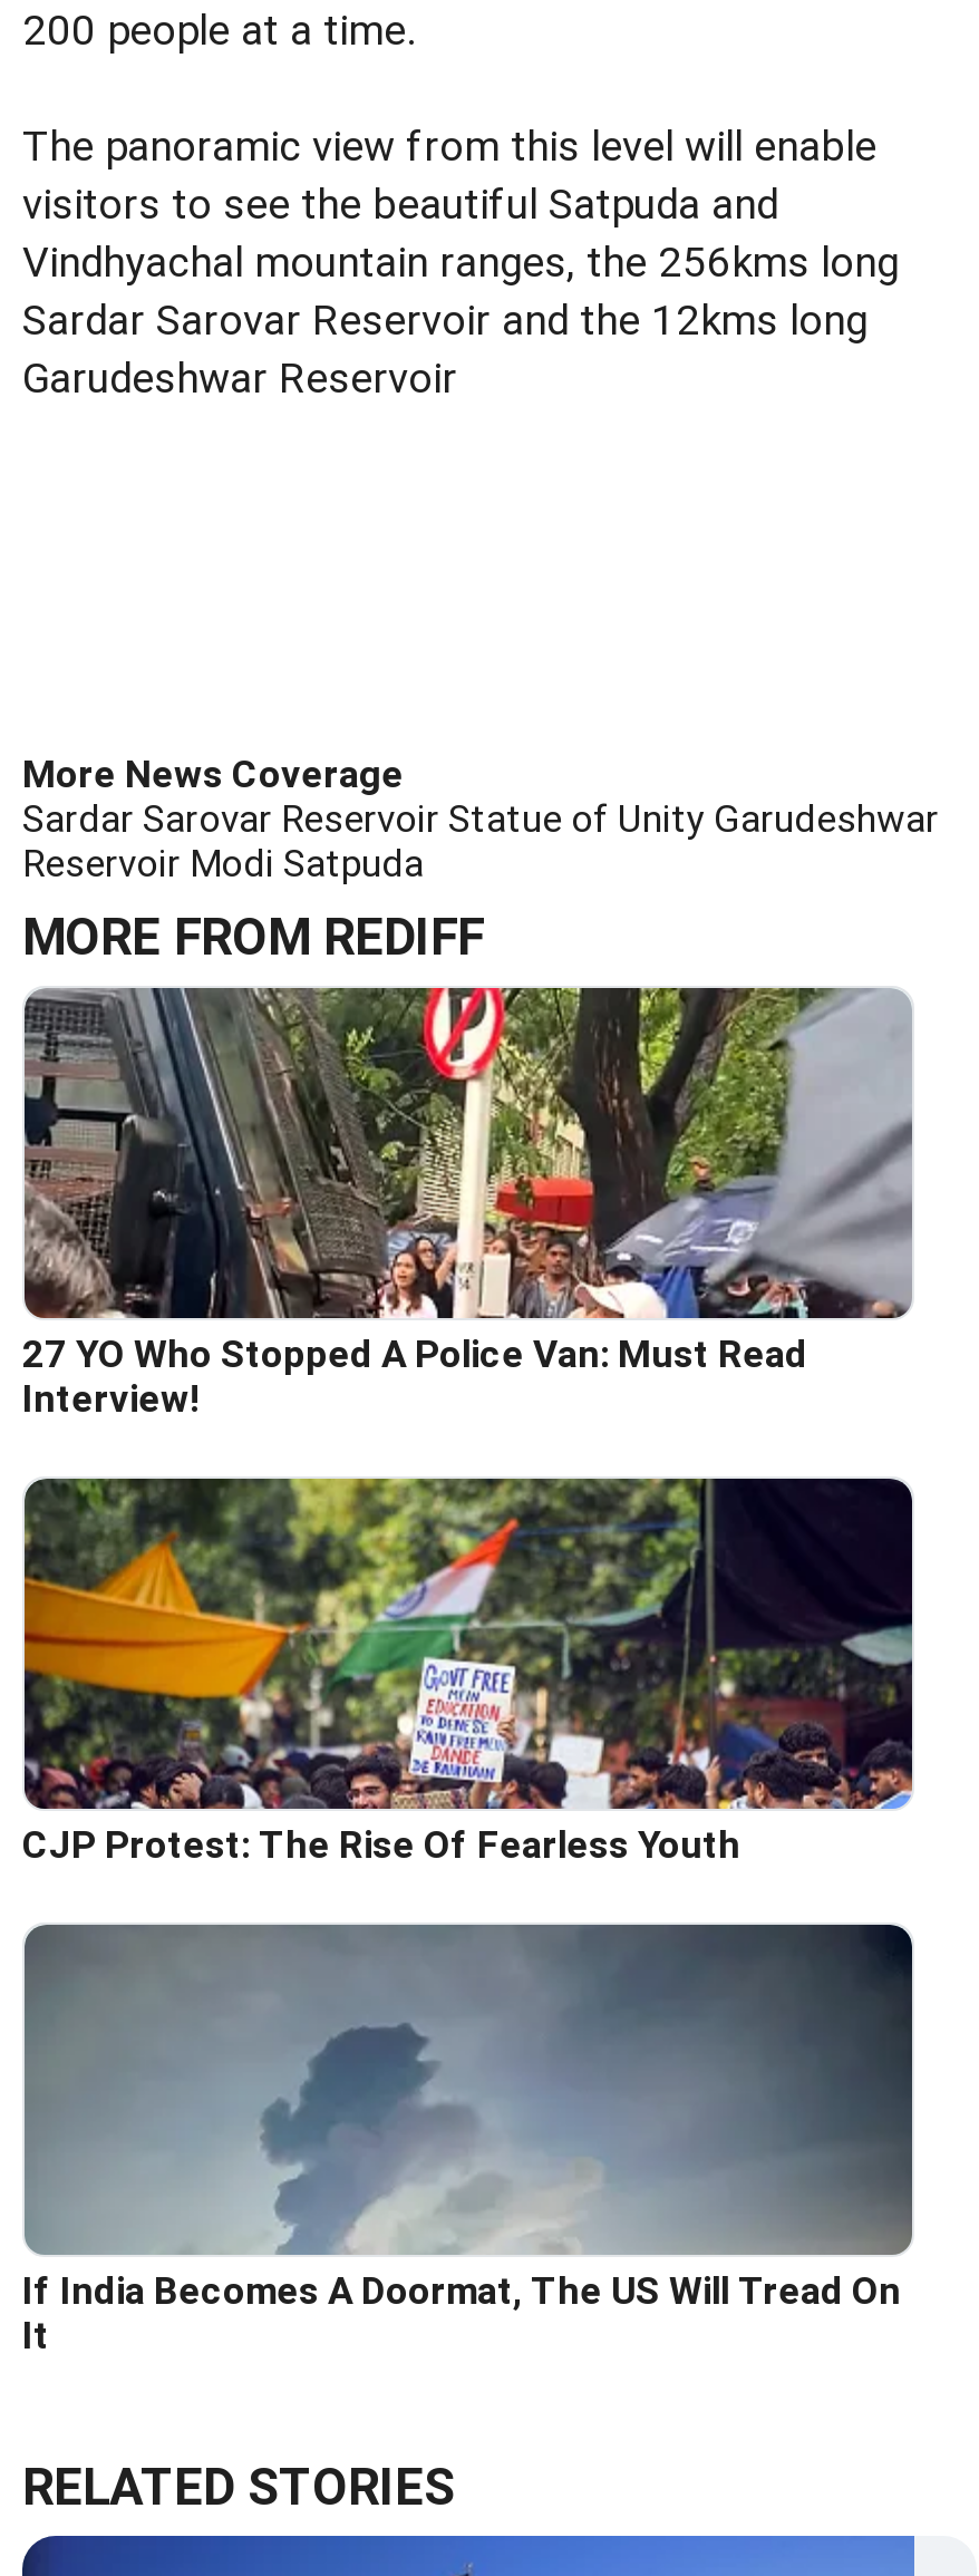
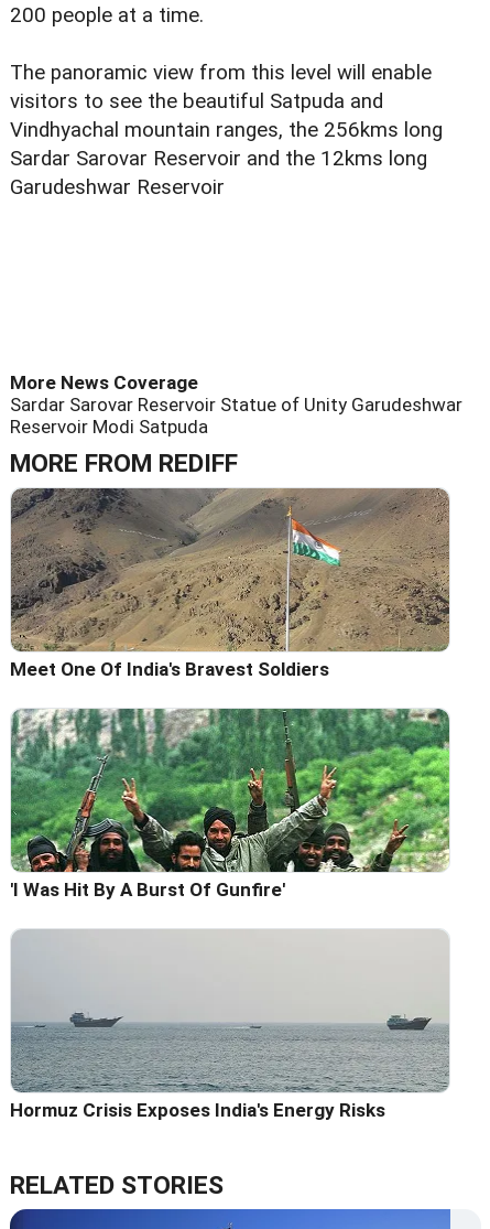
- [image]
- 27 YO Who Stopped A Police Van: Must Read
- Interview!
+ [image]
+ Meet One Of India's Bravest Soldiers

- [image]
- CJP Protest: The Rise Of Fearless Youth
+ [image]
+ 'I Was Hit By A Burst Of Gunfire'

- [image]
- If India Becomes A Doormat, The US Will Tread On
- It
+ [image]
+ Hormuz Crisis Exposes India's Energy Risks
